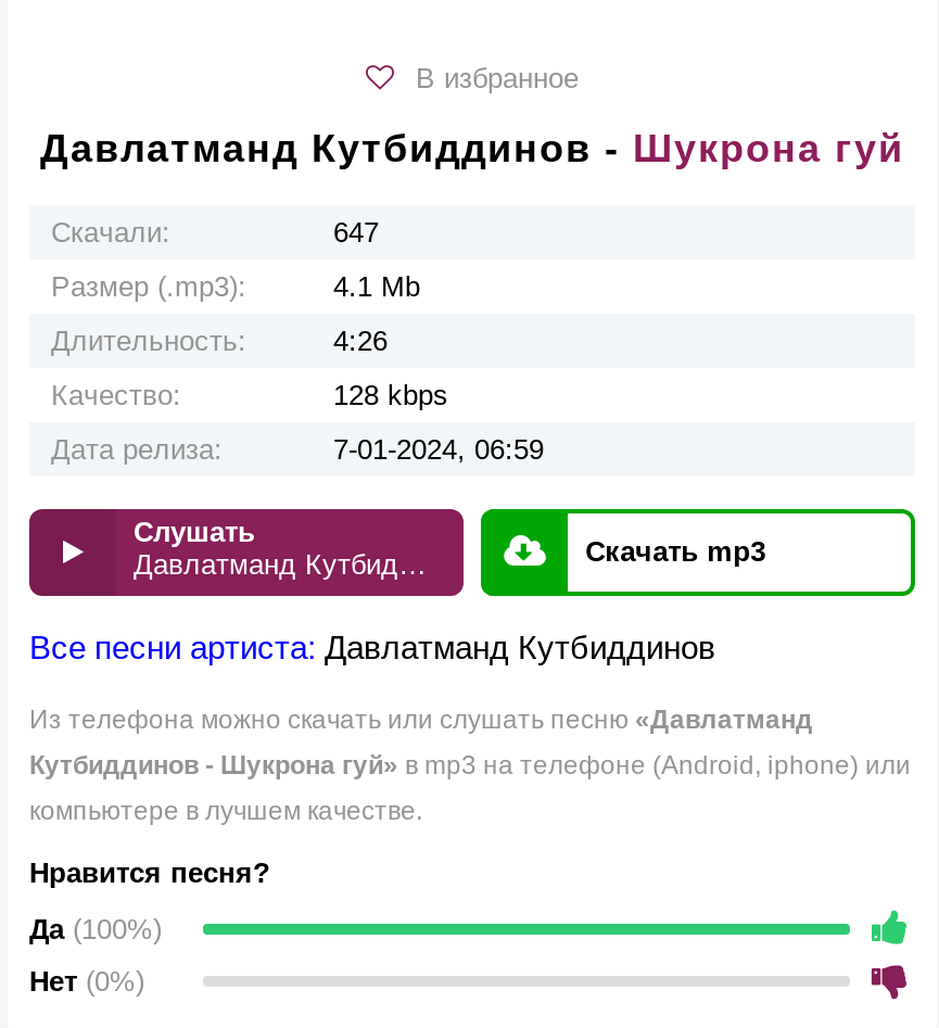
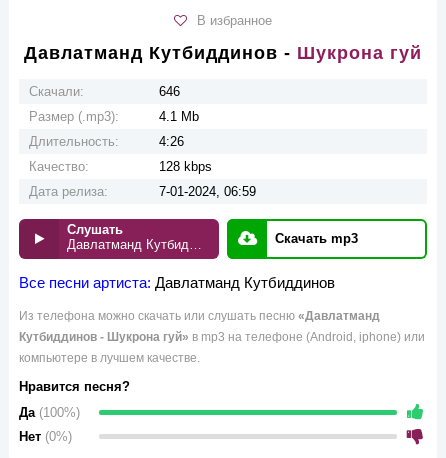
- 647
+ 646
